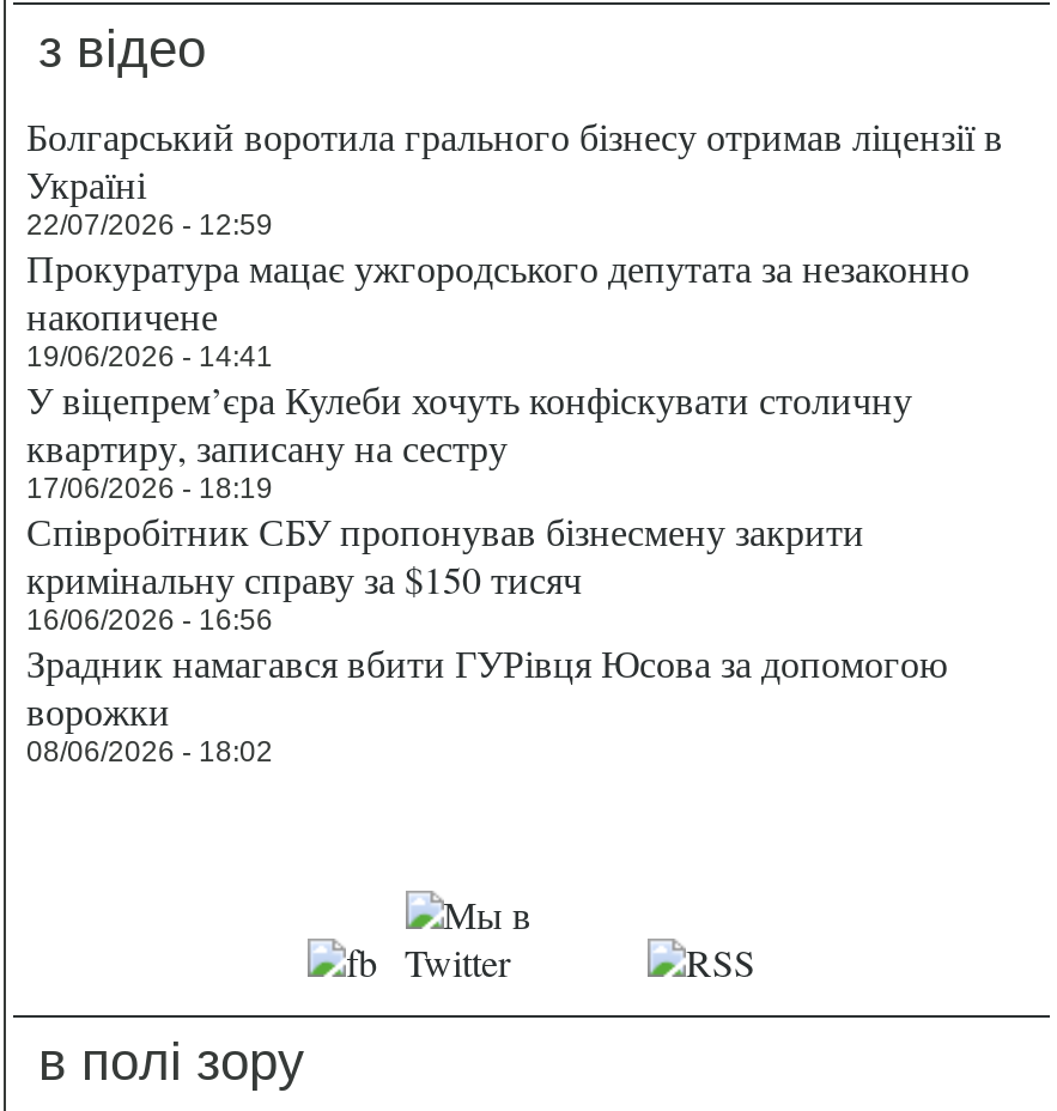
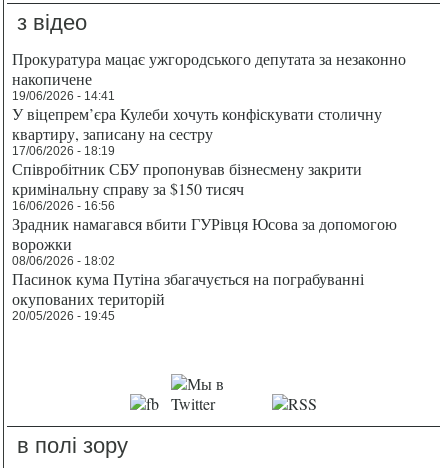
- Болгарський воротила грального бізнесу отримав ліцензії в
- Україні
- 22/07/2026 - 12:59

moved up: Прокуратура мацає ужгородського депутата за незаконно | накопичене | 19/06/2026 - 14:41 | ... | ворожки | 08/06/2026 - 18:02

+ Пасинок кума Путіна збагачується на пограбуванні
+ окупованих територій
+ 20/05/2026 - 19:45
